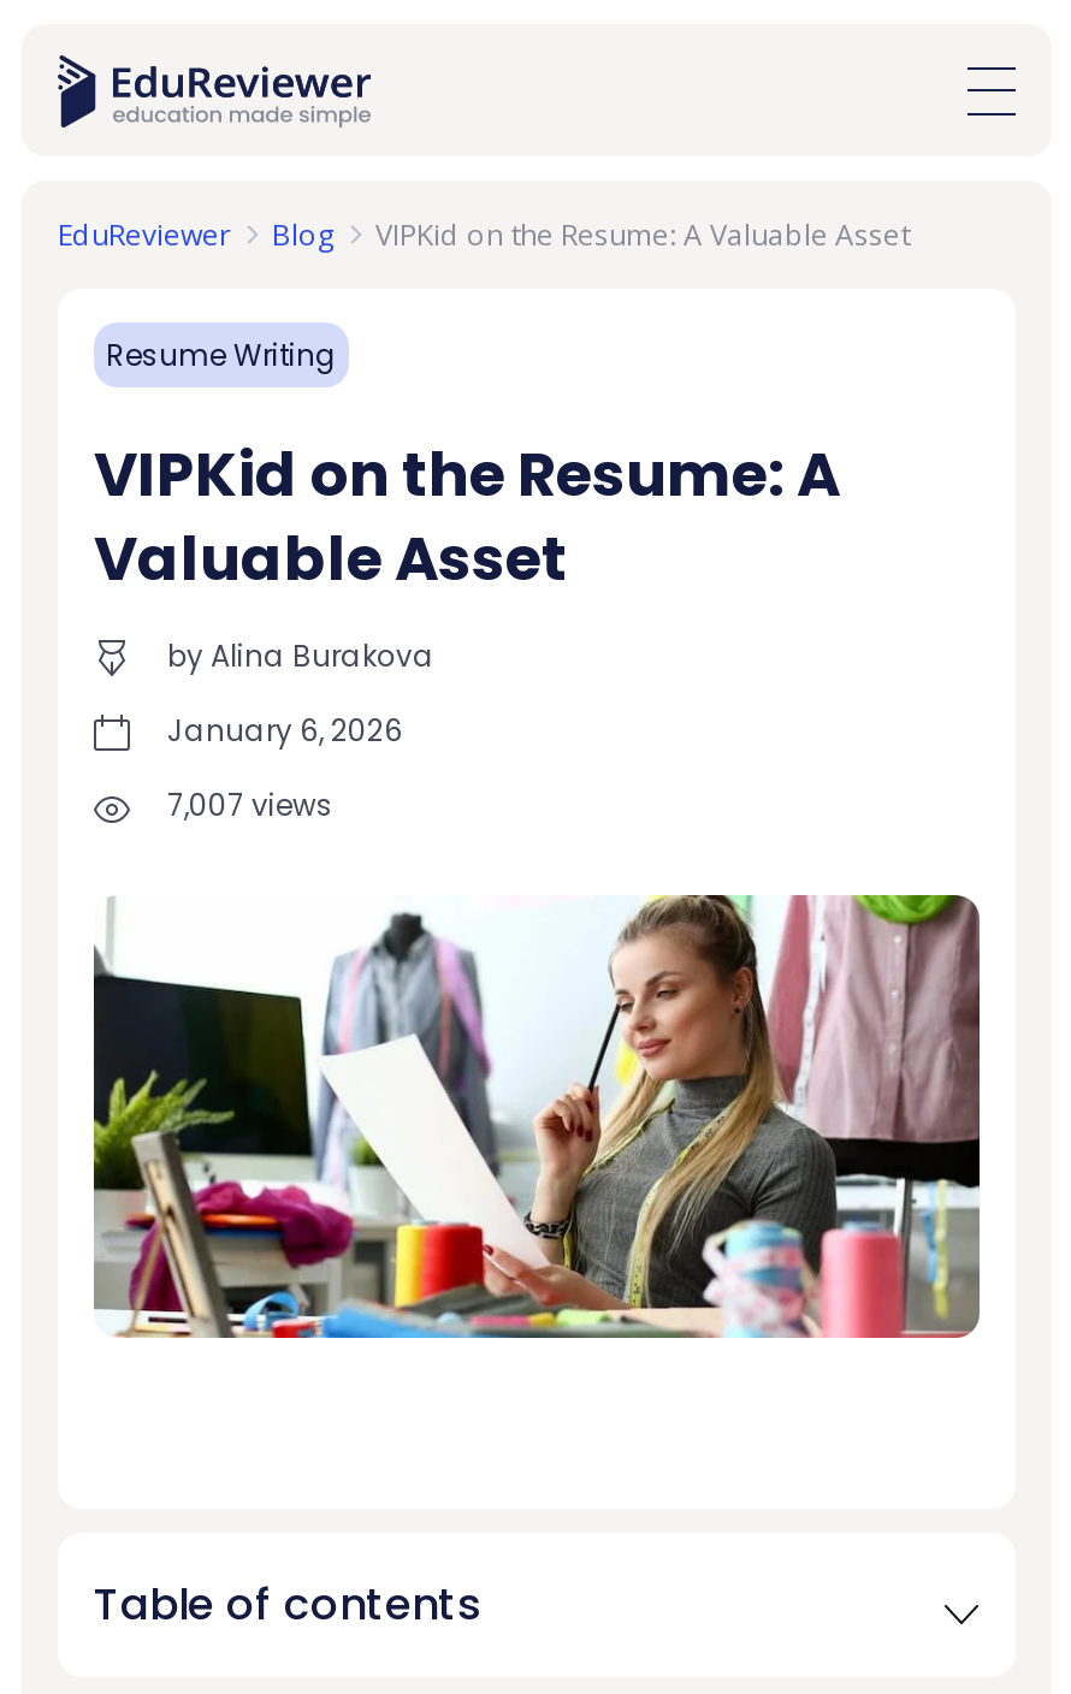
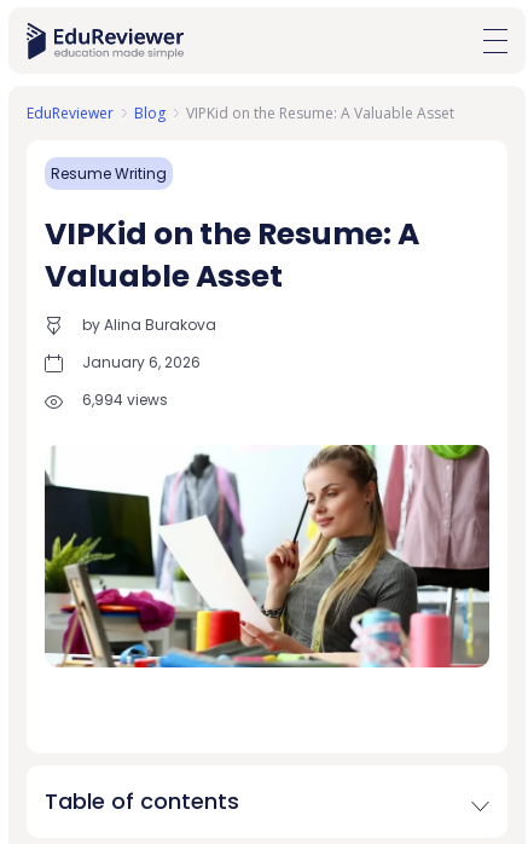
- 7,007 views
+ 6,994 views
